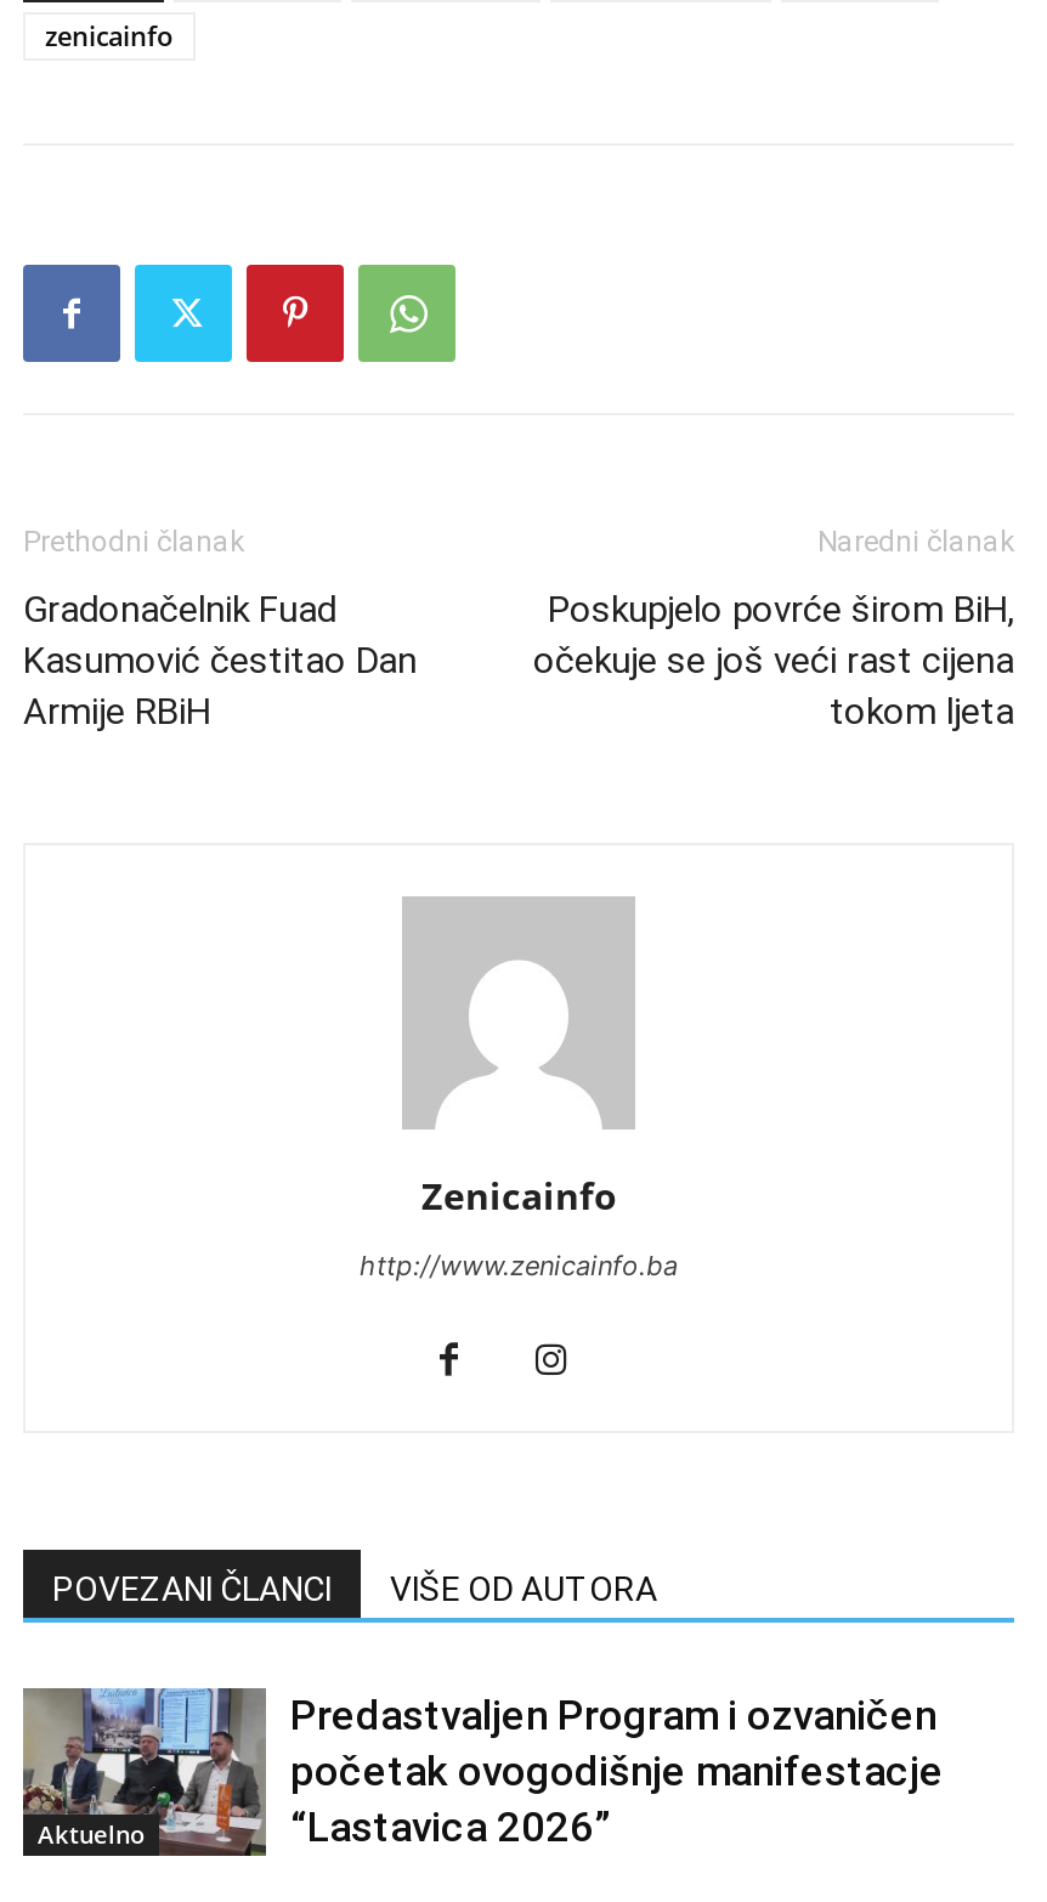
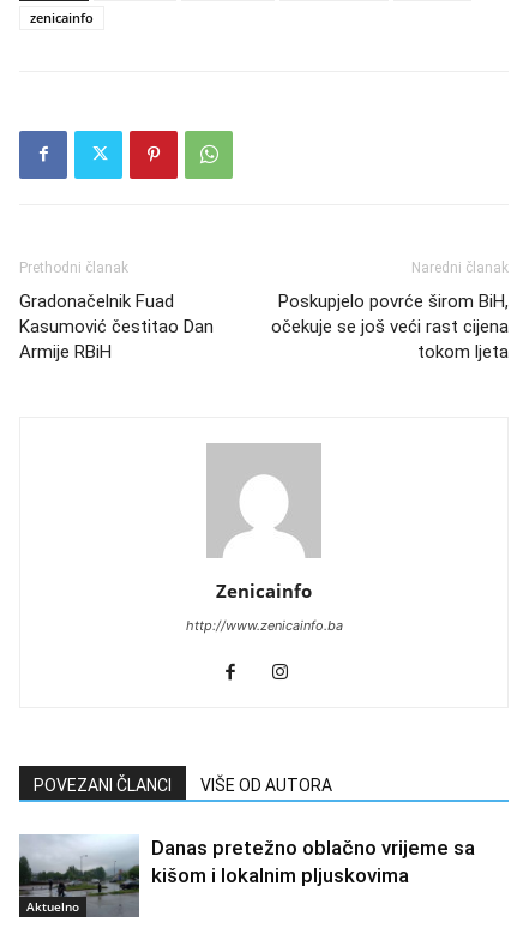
- [image]
- Predastvaljen Program i ozvaničen
- početak ovogodišnje manifestacje
- “Lastavica 2026”
+ [image]
+ Danas pretežno oblačno vrijeme sa
+ kišom i lokalnim pljuskovima
